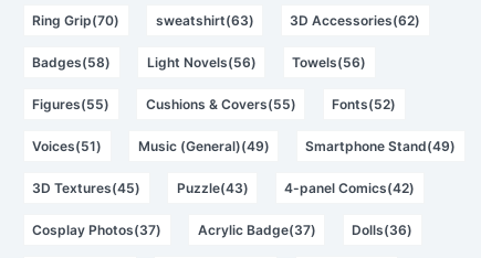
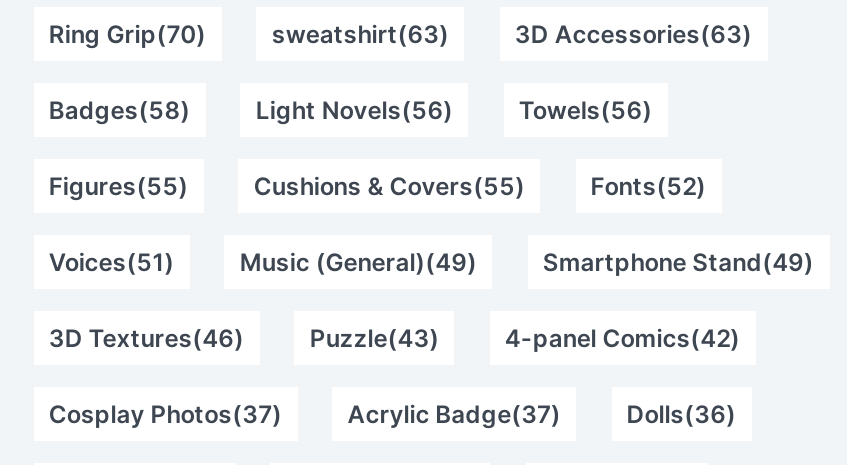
- 3D Accessories(62)
+ 3D Accessories(63)

- 3D Textures(45)
+ 3D Textures(46)
